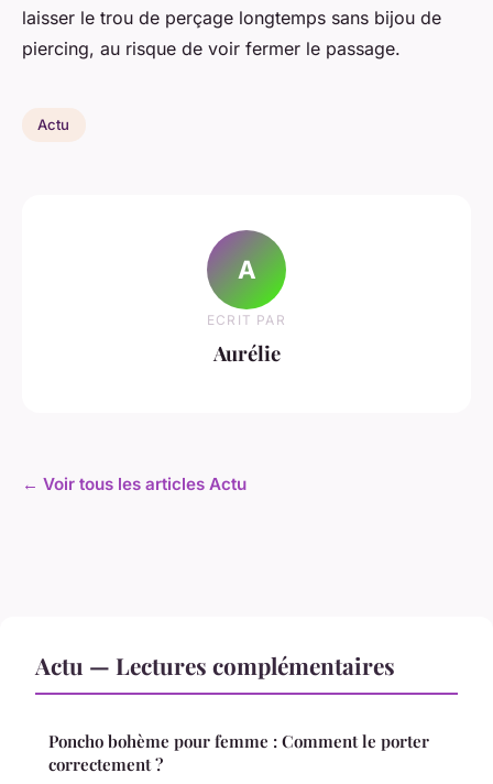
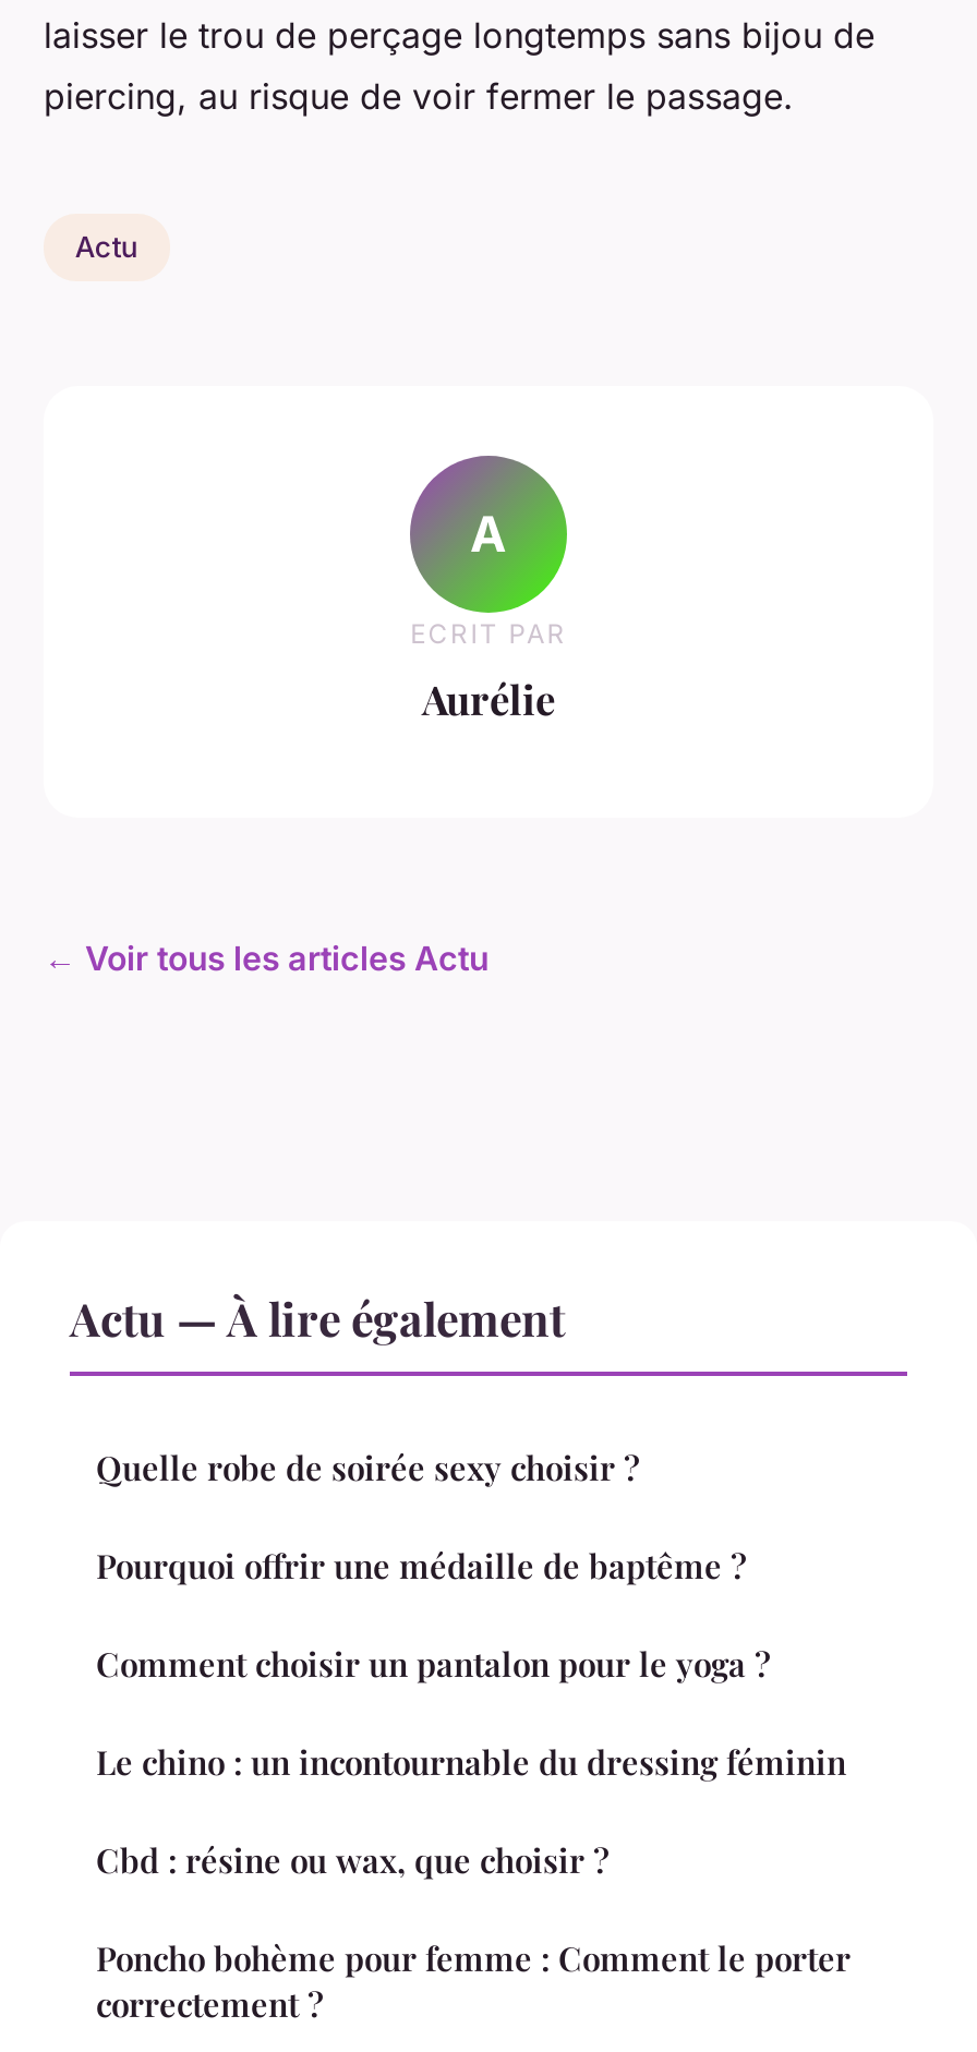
- Actu — Lectures complémentaires
+ Actu — À lire également
+ Quelle robe de soirée sexy choisir ?
+ Pourquoi offrir une médaille de baptême ?
+ Comment choisir un pantalon pour le yoga ?
+ Le chino : un incontournable du dressing féminin
+ Cbd : résine ou wax, que choisir ?
